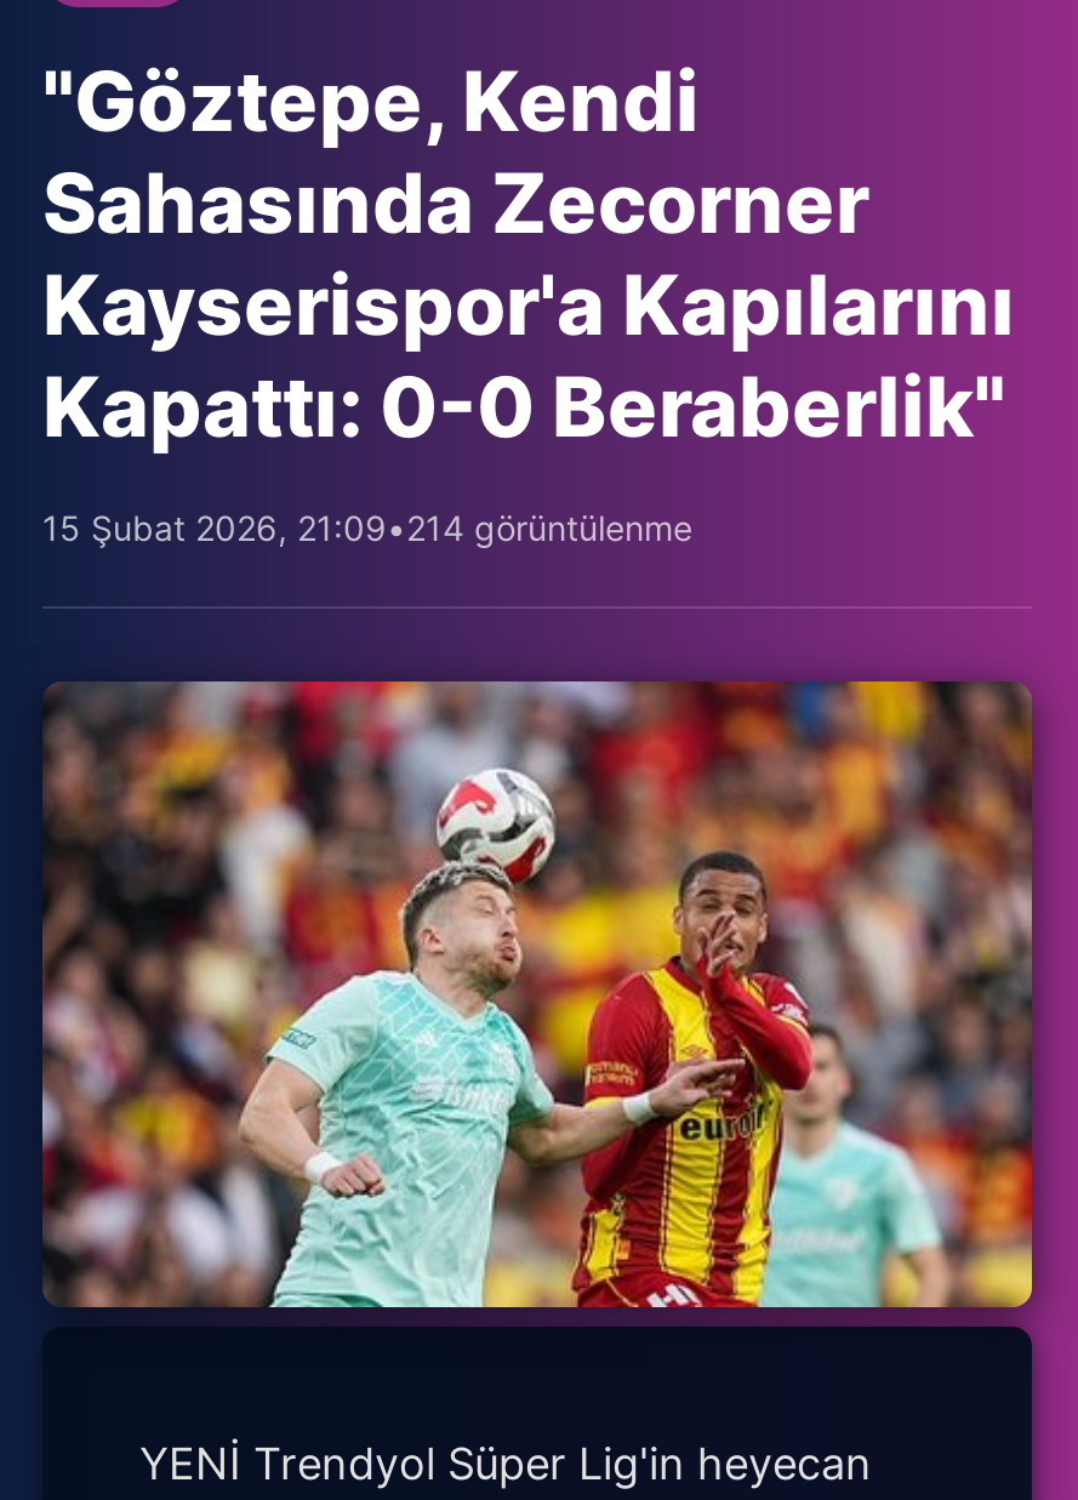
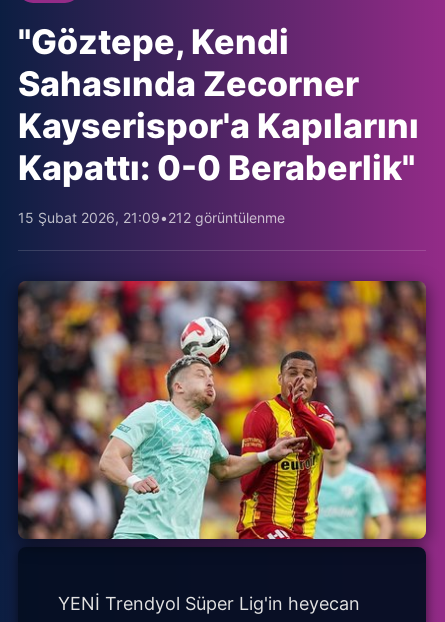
- 15 Şubat 2026, 21:09• 214 görüntülenme
+ 15 Şubat 2026, 21:09• 212 görüntülenme
